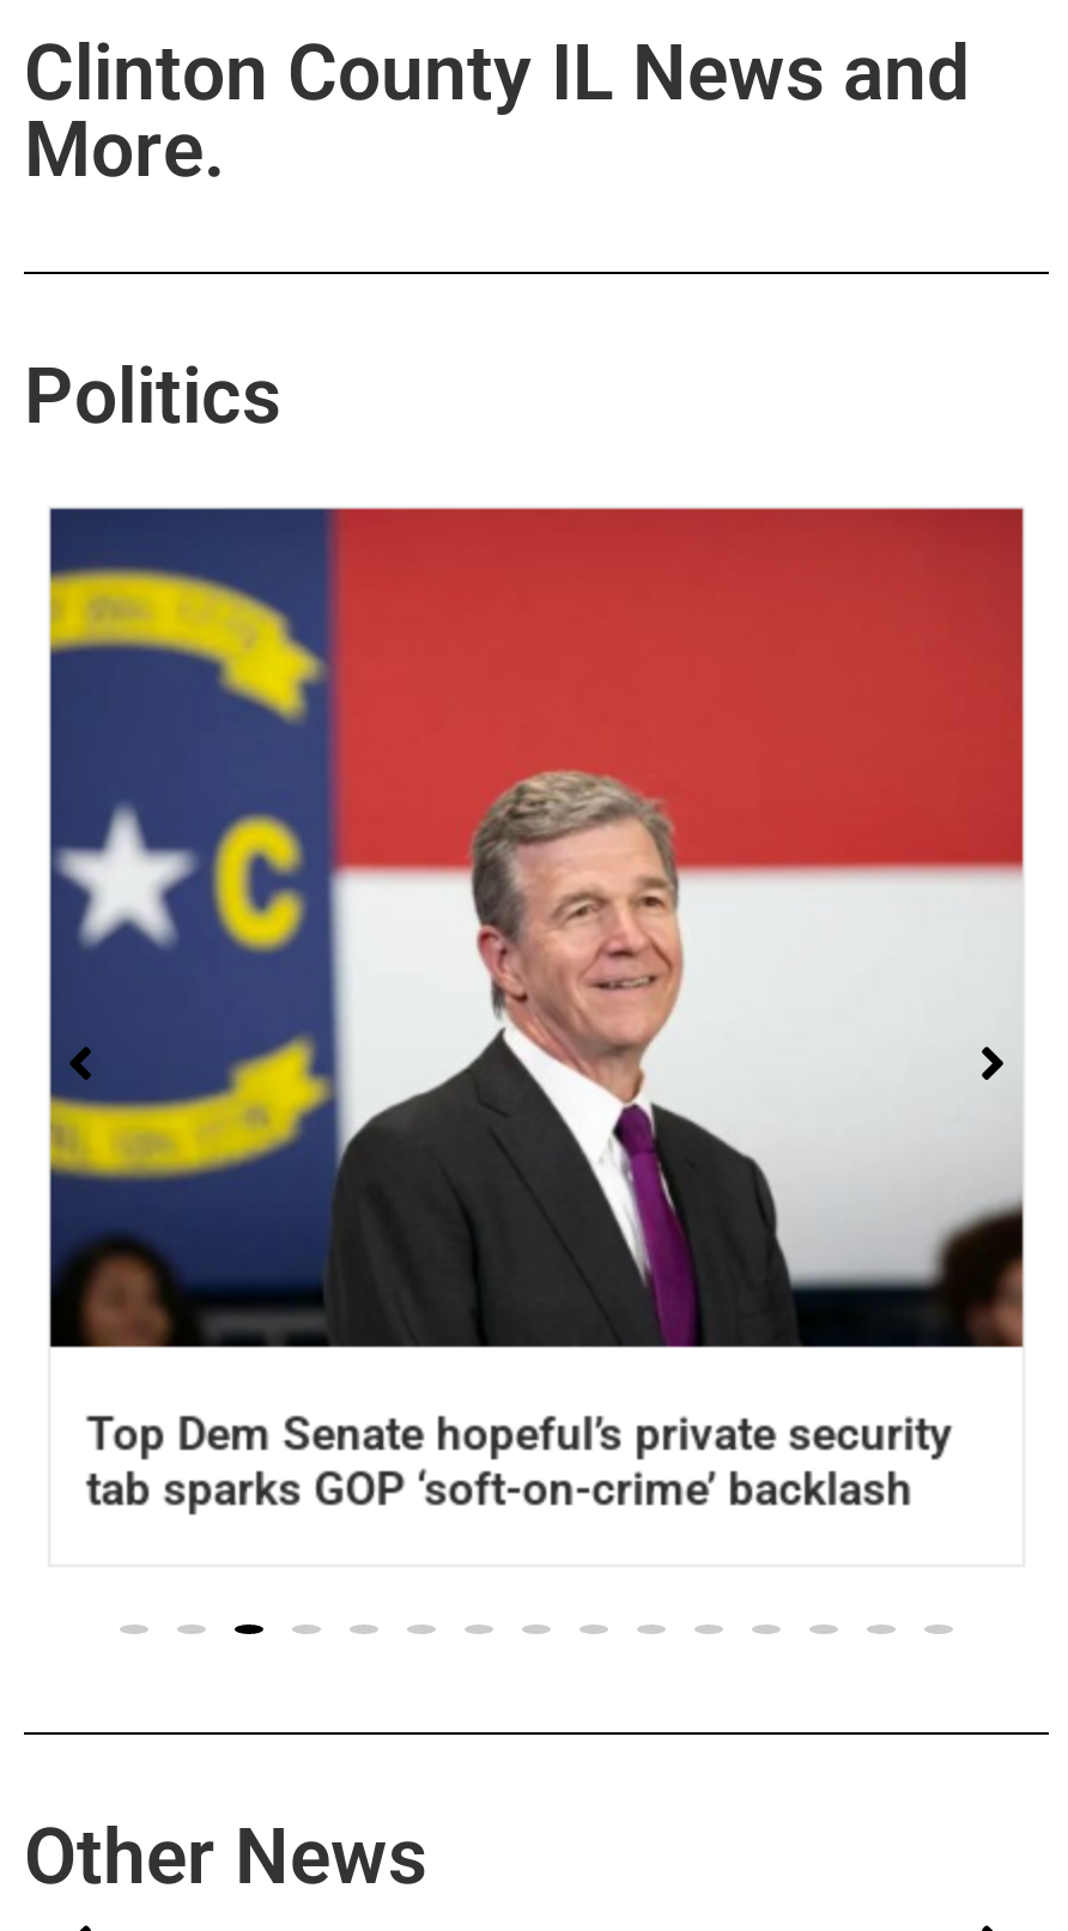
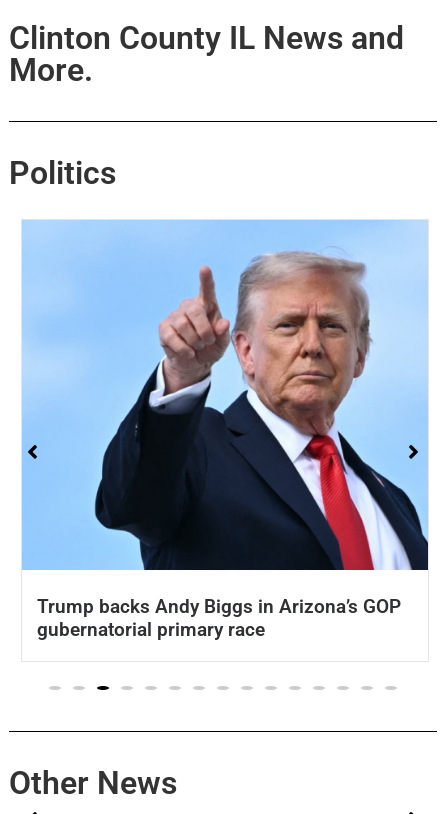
- [image]
- Top Dem Senate hopeful’s private security
- tab sparks GOP ‘soft-on-crime’ backlash
+ [image]
+ Trump backs Andy Biggs in Arizona’s GOP
+ gubernatorial primary race
